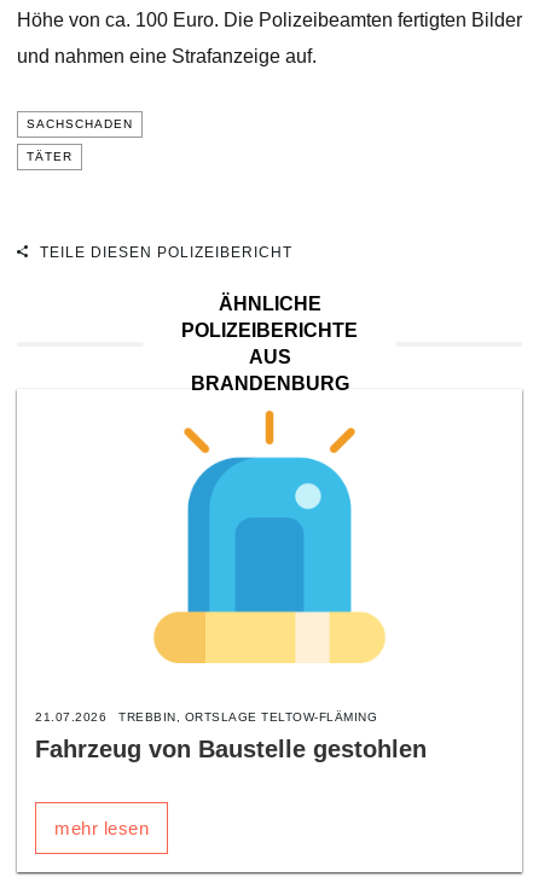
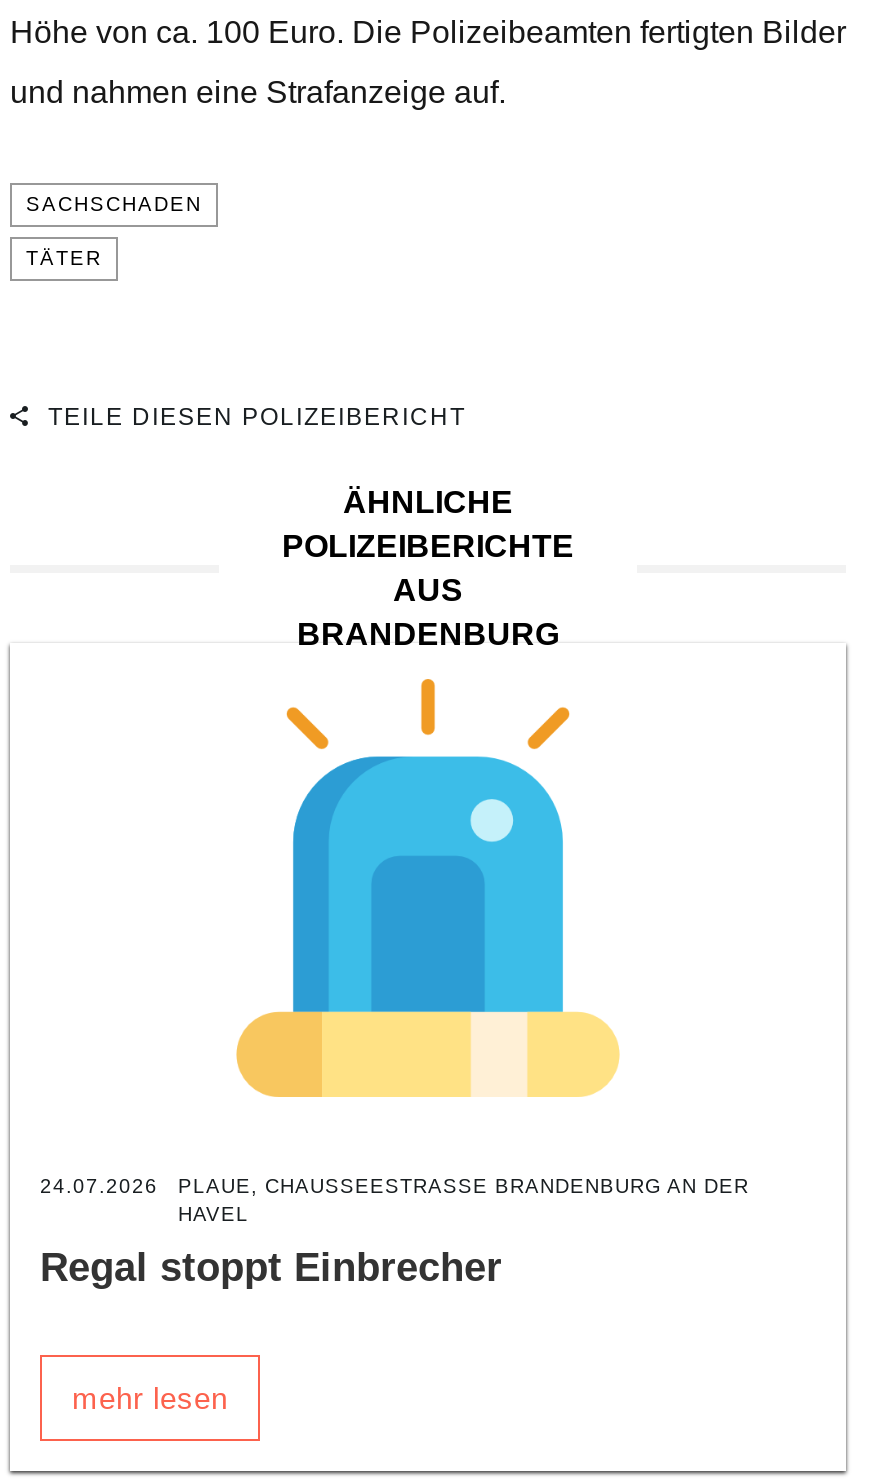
- 21.07.2026
- TREBBIN, ORTSLAGE TELTOW-FLÄMING
+ 24.07.2026
+ PLAUE, CHAUSSEESTRASSE BRANDENBURG AN DER H
+ AVEL

- Fahrzeug von Baustelle gestohlen
+ Regal stoppt Einbrecher
